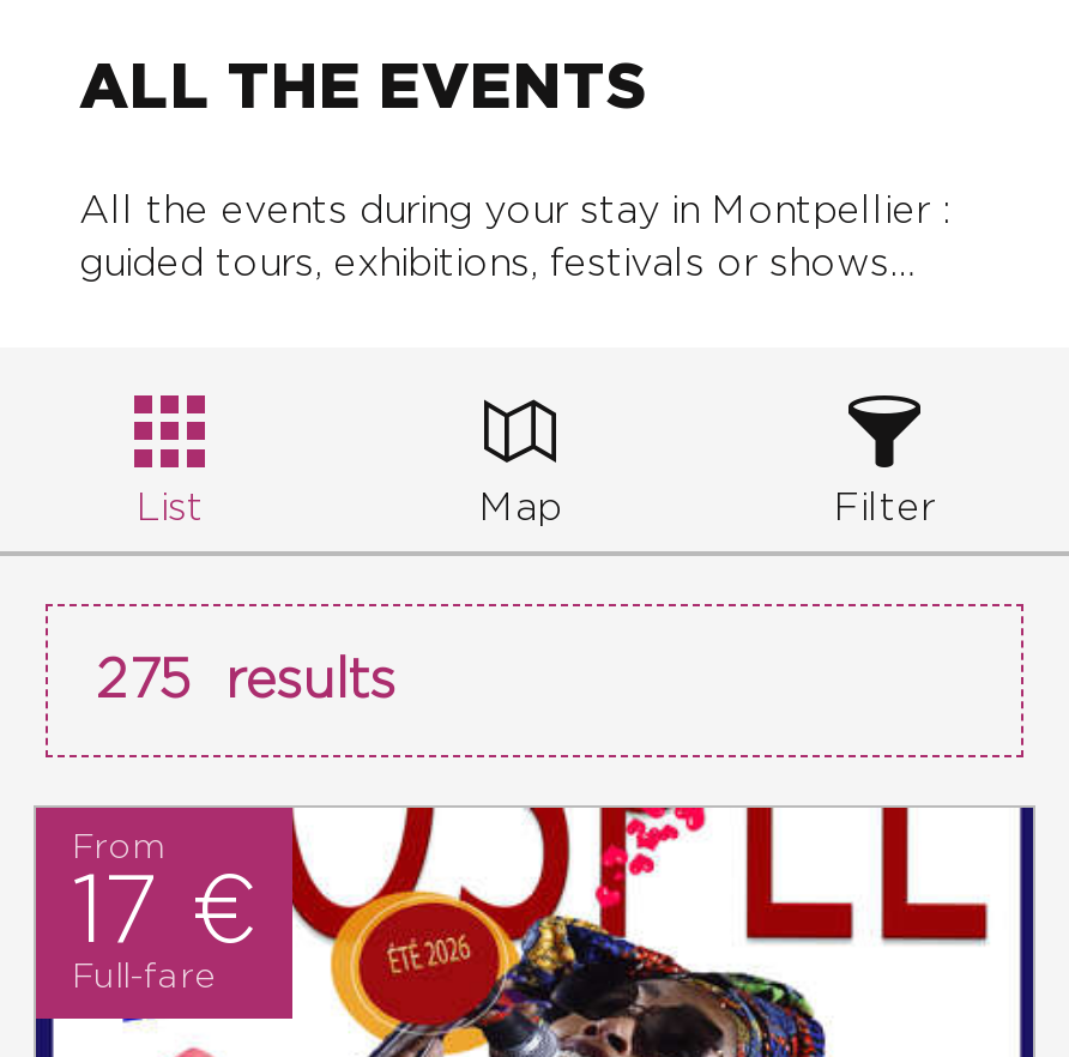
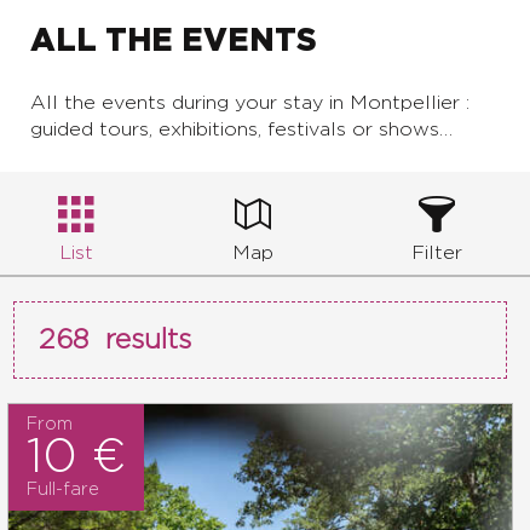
- 275 results
+ 268 results

- 17 €
+ 10 €
